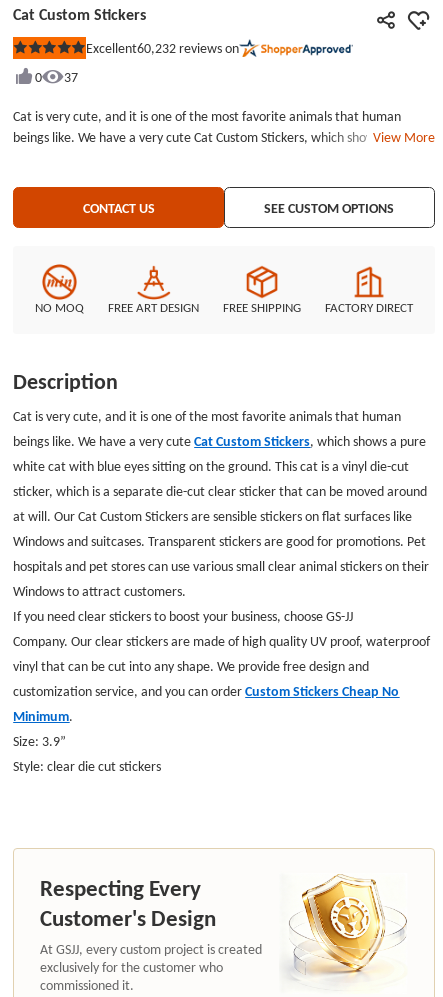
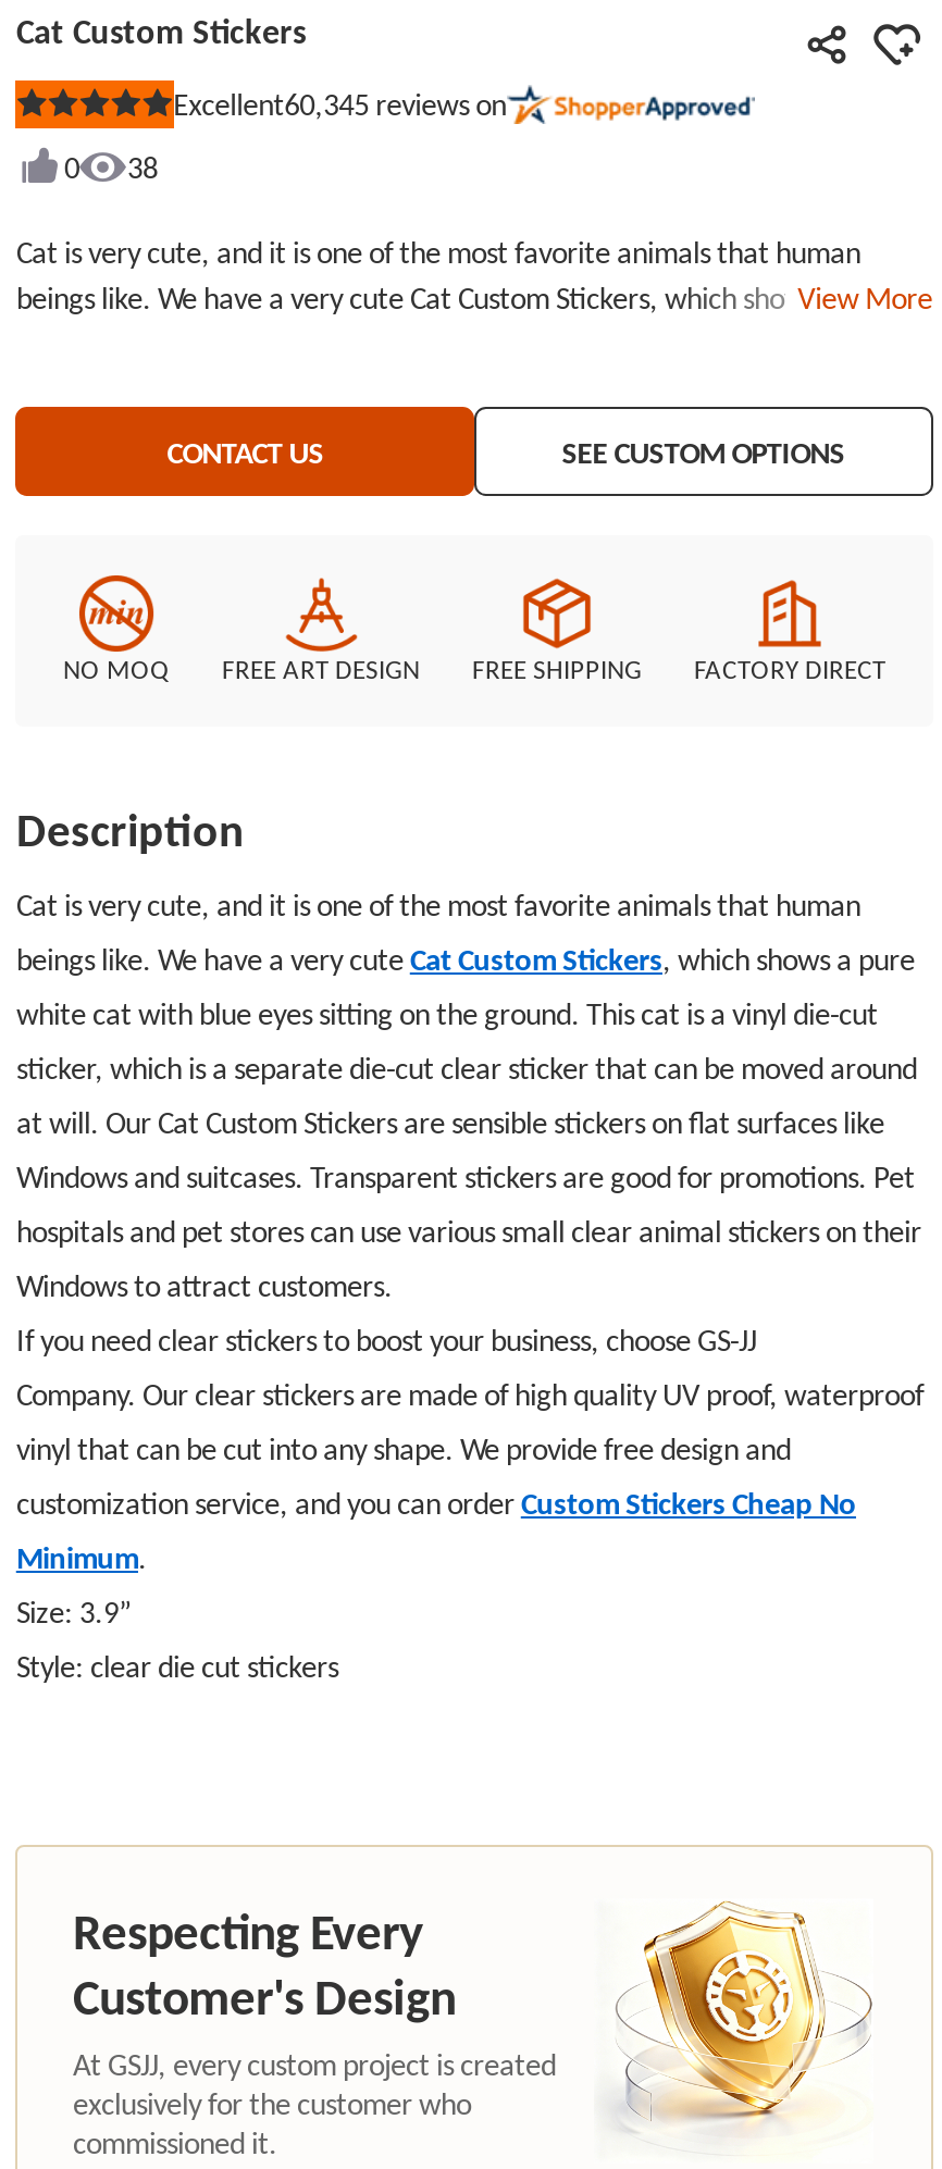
- Excellent60,232 reviews on
+ Excellent60,345 reviews on

- 37
+ 38
